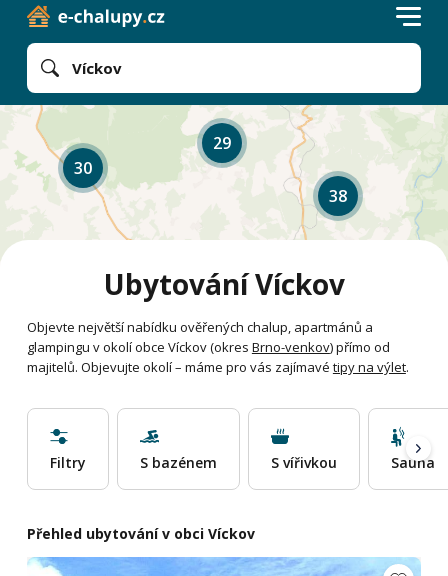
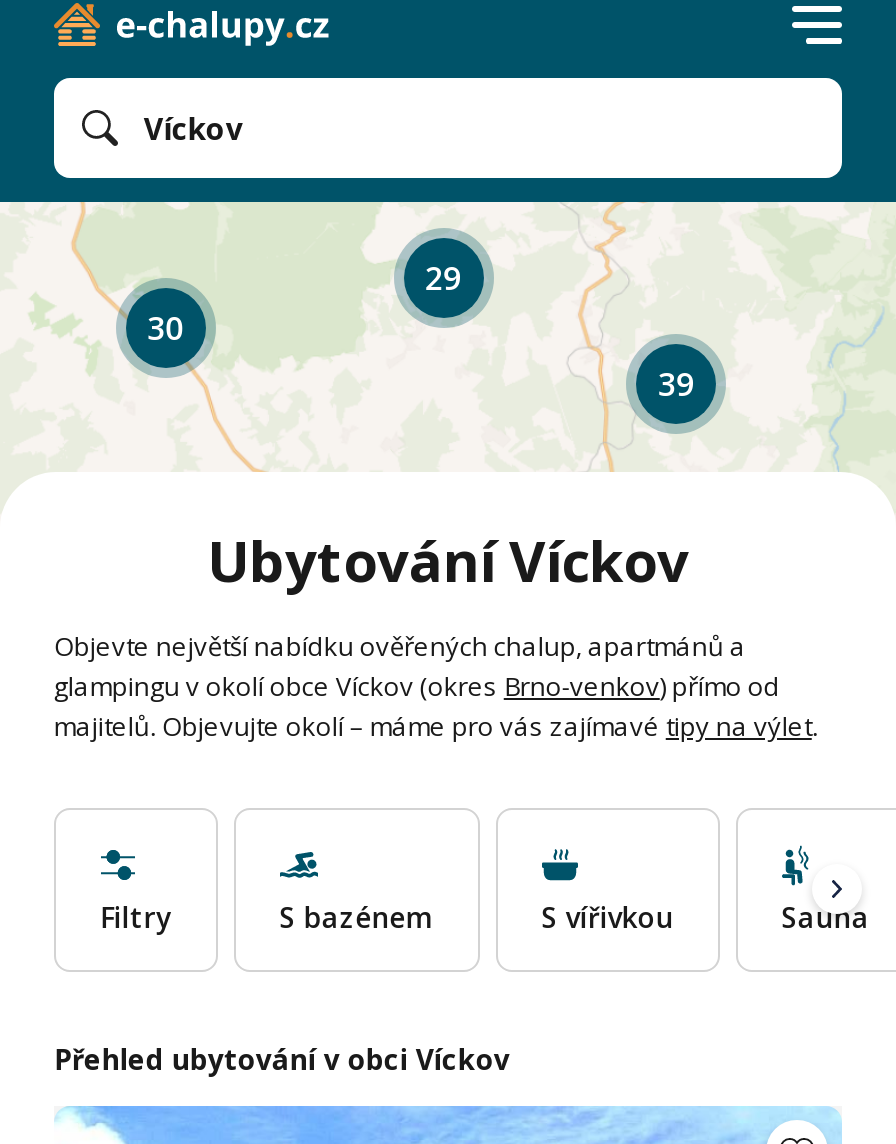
- 38
+ 39
